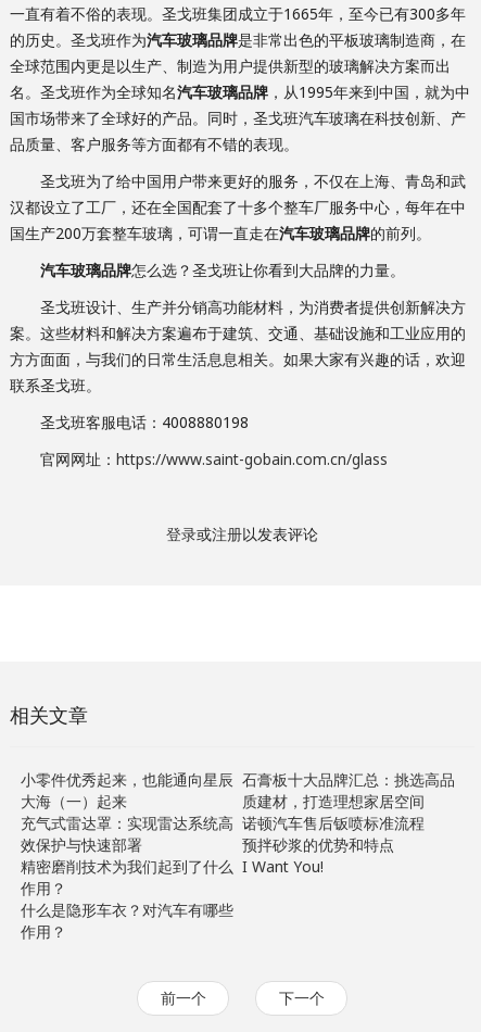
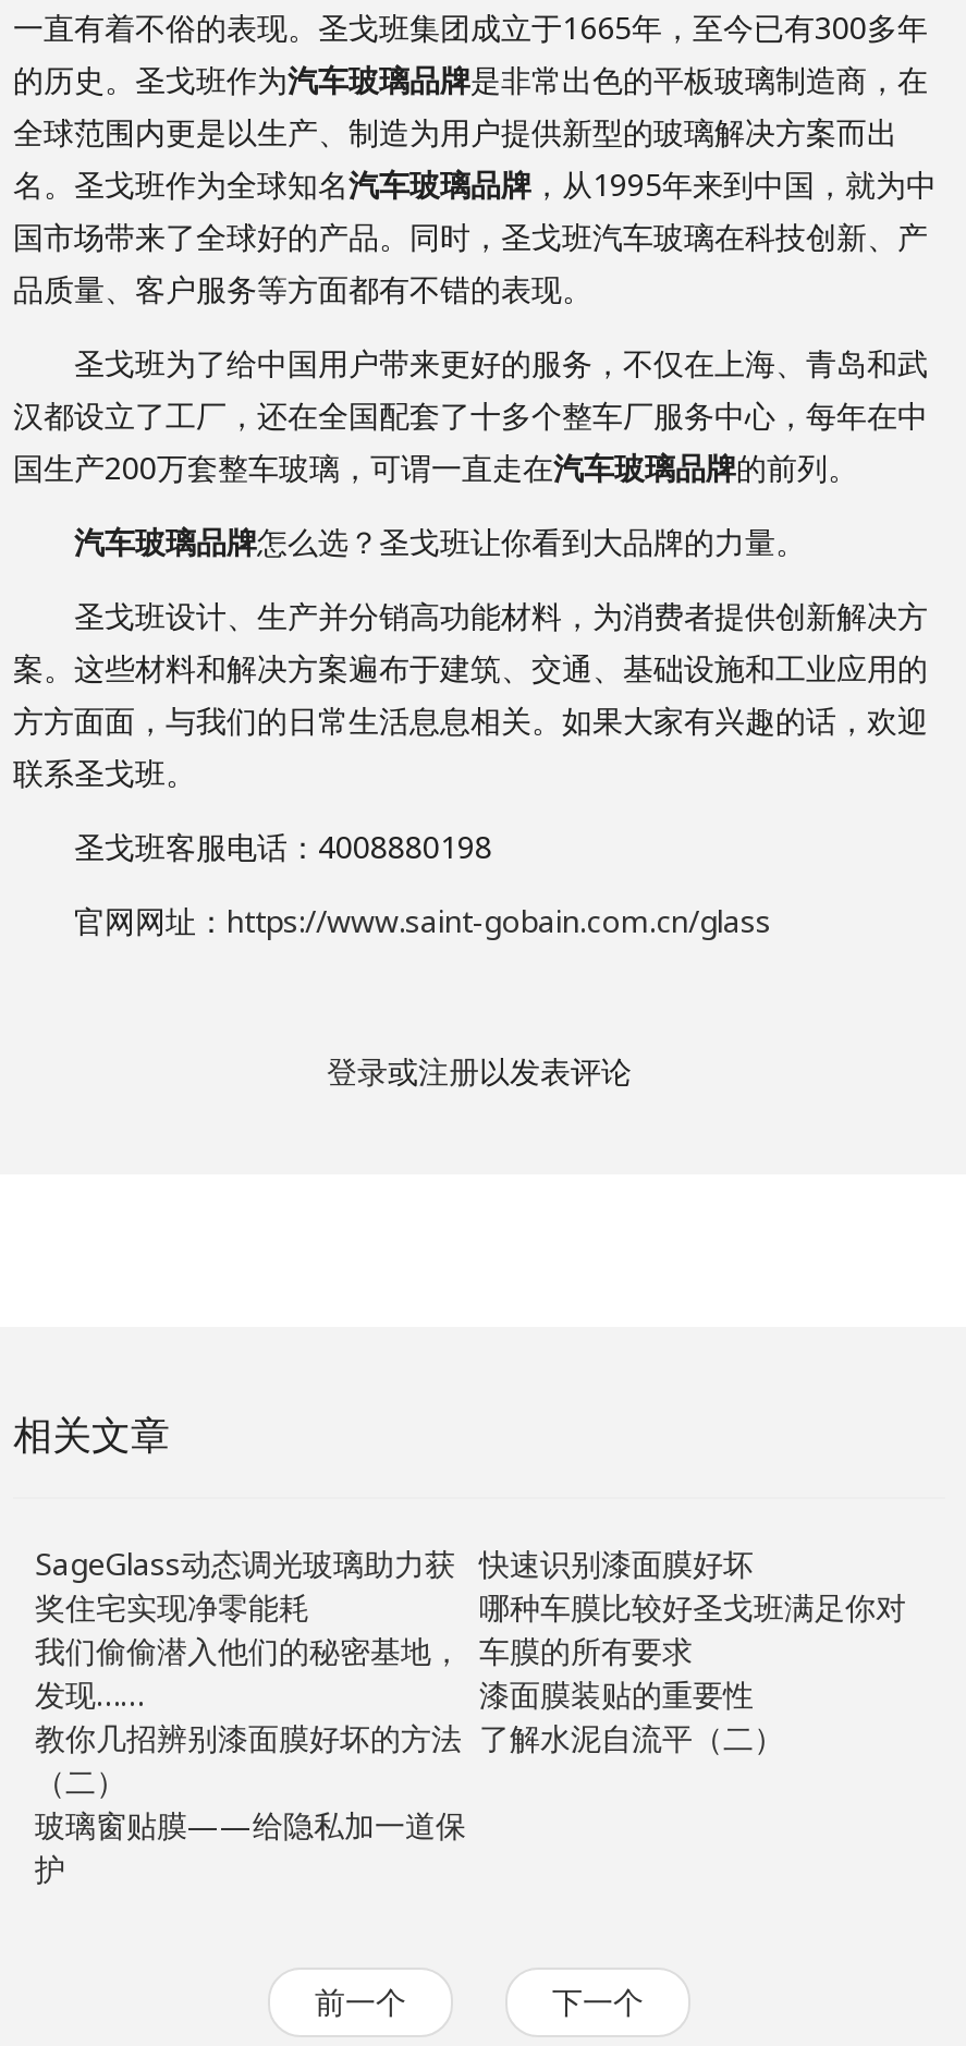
- 小零件优秀起来，也能通向星辰
- 大海（一）起来
- 充气式雷达罩：实现雷达系统高
- 效保护与快速部署
- 精密磨削技术为我们起到了什么
- 作用？
- 什么是隐形车衣？对汽车有哪些
- 作用？
+ SageGlass动态调光玻璃助力获
+ 奖住宅实现净零能耗
+ 我们偷偷潜入他们的秘密基地，
+ 发现……
+ 教你几招辨别漆面膜好坏的方法
+ （二）
+ 玻璃窗贴膜——给隐私加一道保
+ 护

- 石膏板十大品牌汇总：挑选高品
- 质建材，打造理想家居空间
- 诺顿汽车售后钣喷标准流程
- 预拌砂浆的优势和特点
- I Want You!
+ 快速识别漆面膜好坏
+ 哪种车膜比较好圣戈班满足你对
+ 车膜的所有要求
+ 漆面膜装贴的重要性
+ 了解水泥自流平（二）
